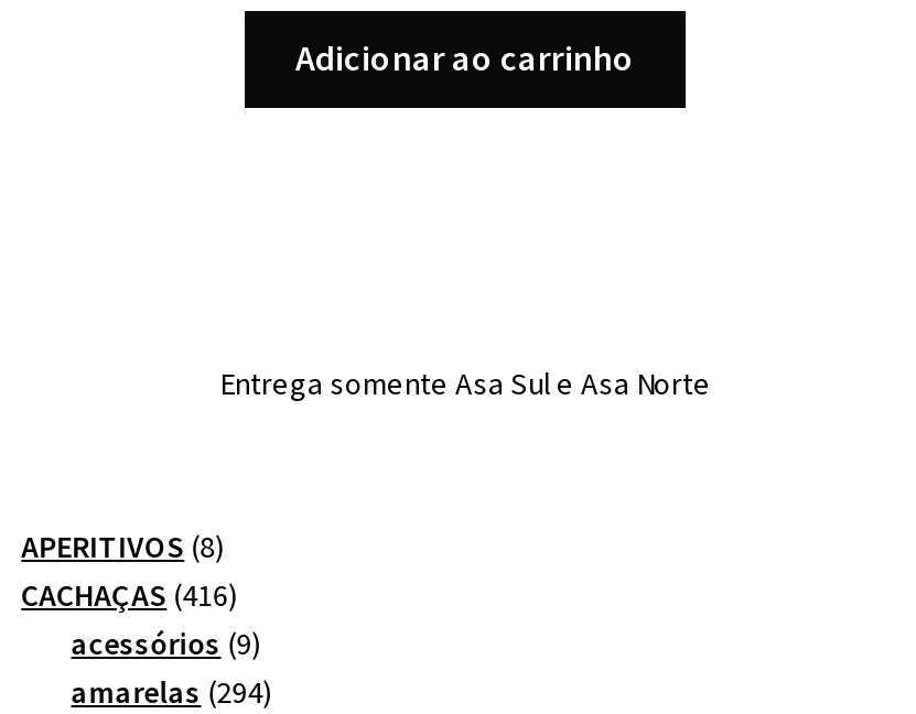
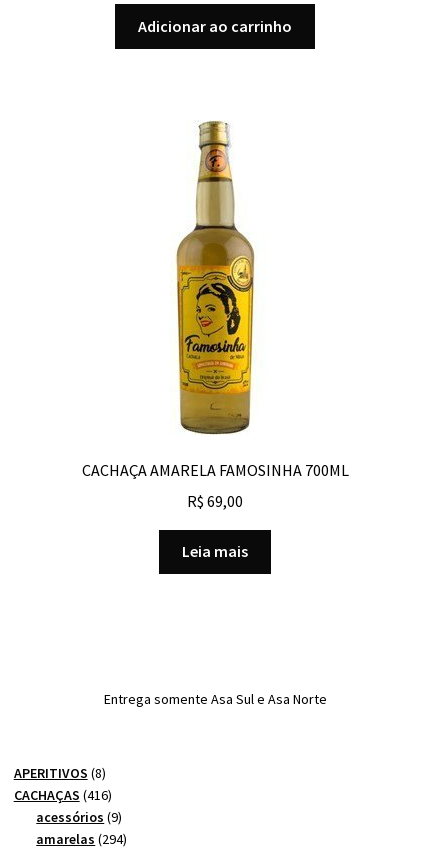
+ [image]
+ CACHAÇA AMARELA FAMOSINHA 700ML
+ R$69,00
+ Leia mais
